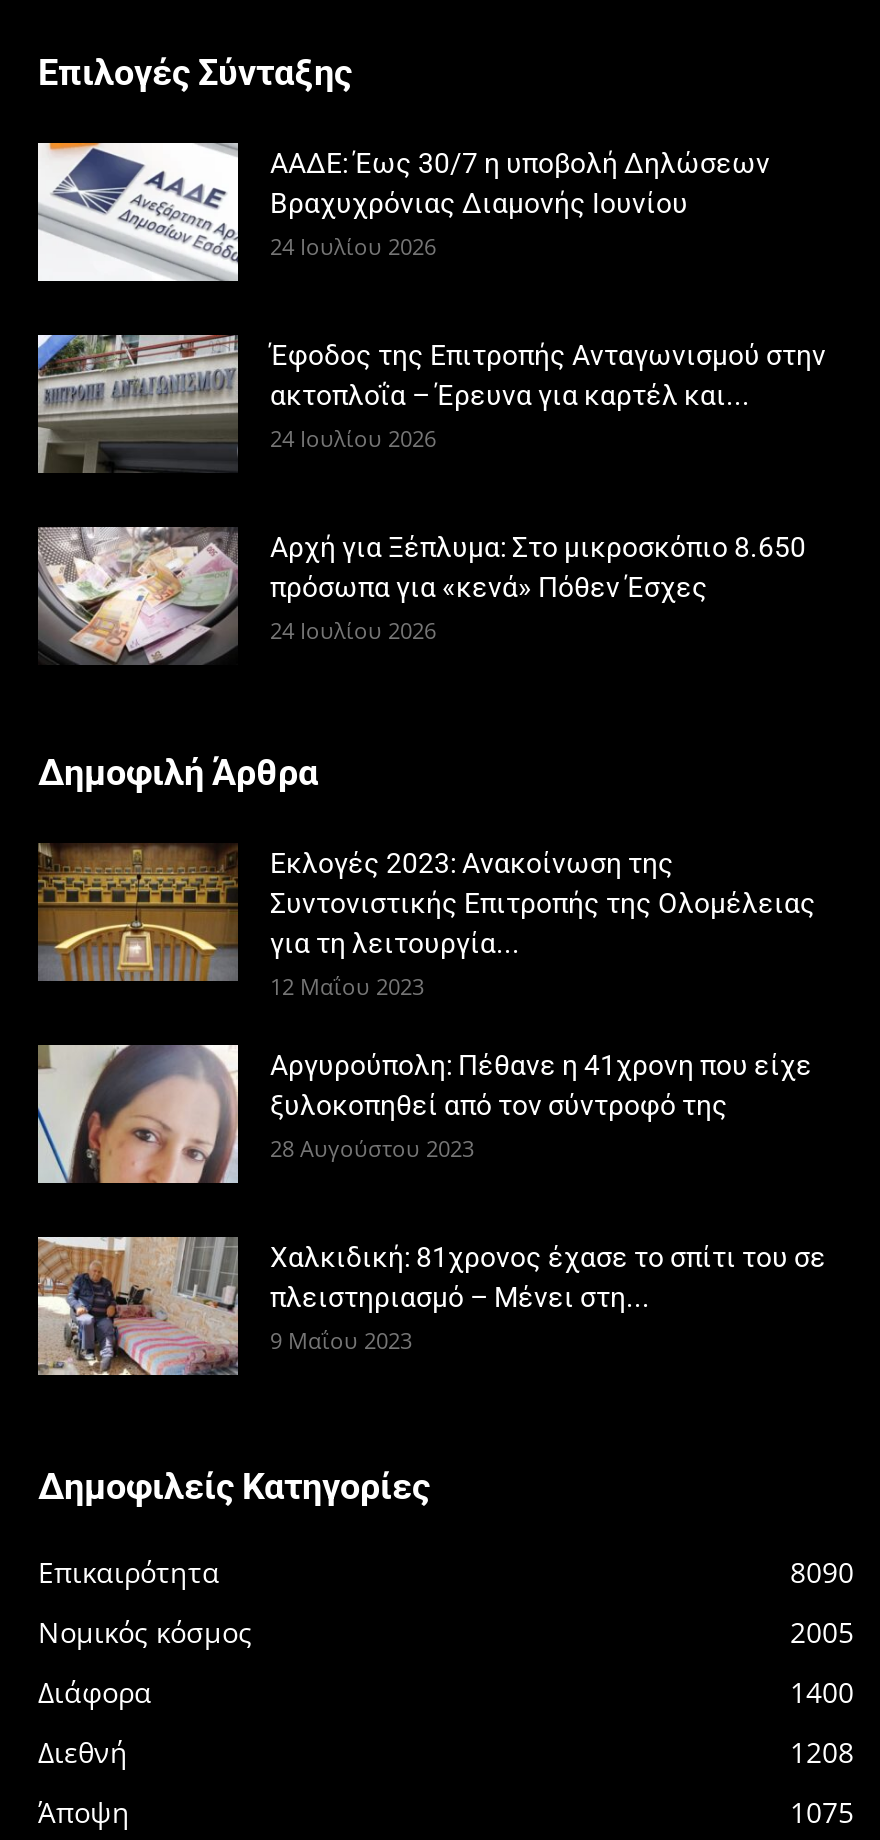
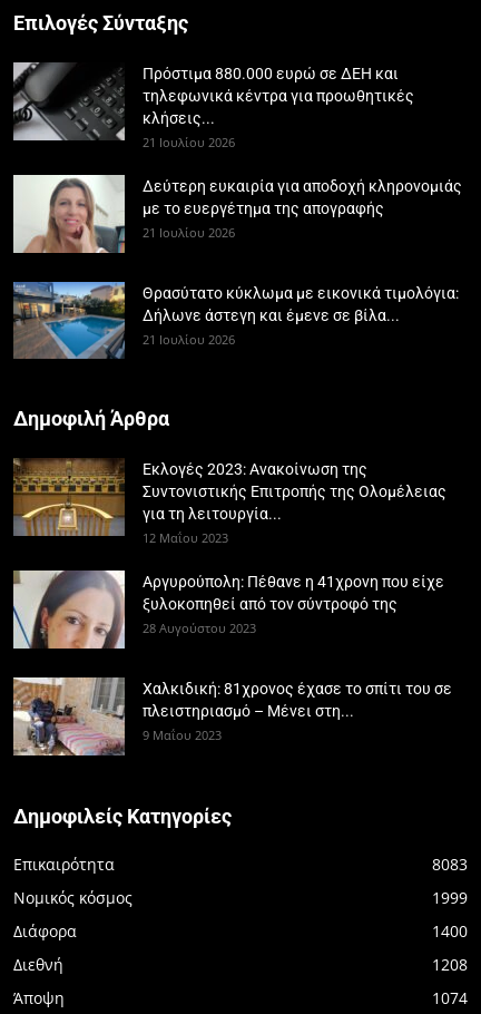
- [image]
- ΑΑΔΕ: Έως 30/7 η υποβολή Δηλώσεων
- Βραχυχρόνιας Διαμονής Ιουνίου
- 24 Ιουλίου 2026
+ [image]
+ Πρόστιμα 880.000 ευρώ σε ΔΕΗ και
+ τηλεφωνικά κέντρα για προωθητικές
+ κλήσεις...
+ 21 Ιουλίου 2026

- [image]
- Έφοδος της Επιτροπής Ανταγωνισμού στην
- ακτοπλοΐα – Έρευνα για καρτέλ και...
- 24 Ιουλίου 2026
+ [image]
+ Δεύτερη ευκαιρία για αποδοχή κληρονομιάς
+ με το ευεργέτημα της απογραφής
+ 21 Ιουλίου 2026

- [image]
- Αρχή για Ξέπλυμα: Στο μικροσκόπιο 8.650
- πρόσωπα για «κενά» Πόθεν Έσχες
- 24 Ιουλίου 2026
+ [image]
+ Θρασύτατο κύκλωμα με εικονικά τιμολόγια:
+ Δήλωνε άστεγη και έμενε σε βίλα...
+ 21 Ιουλίου 2026

- 8090
+ 8083

- 2005
+ 1999

- 1075
+ 1074
